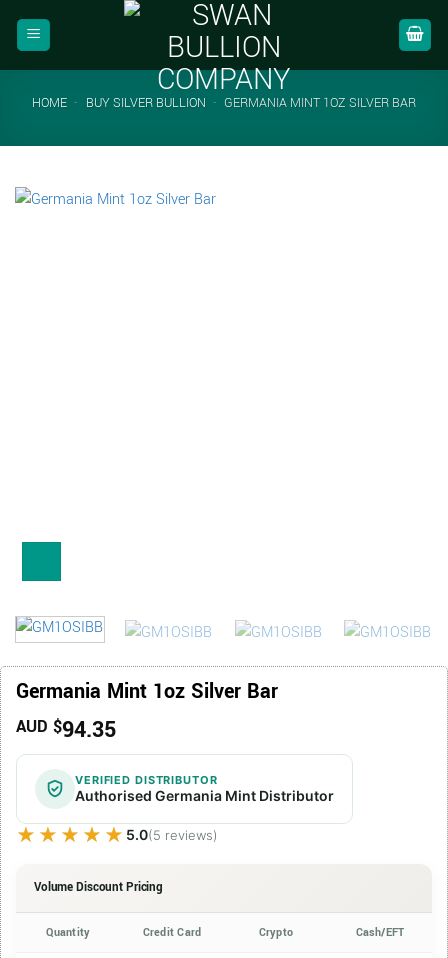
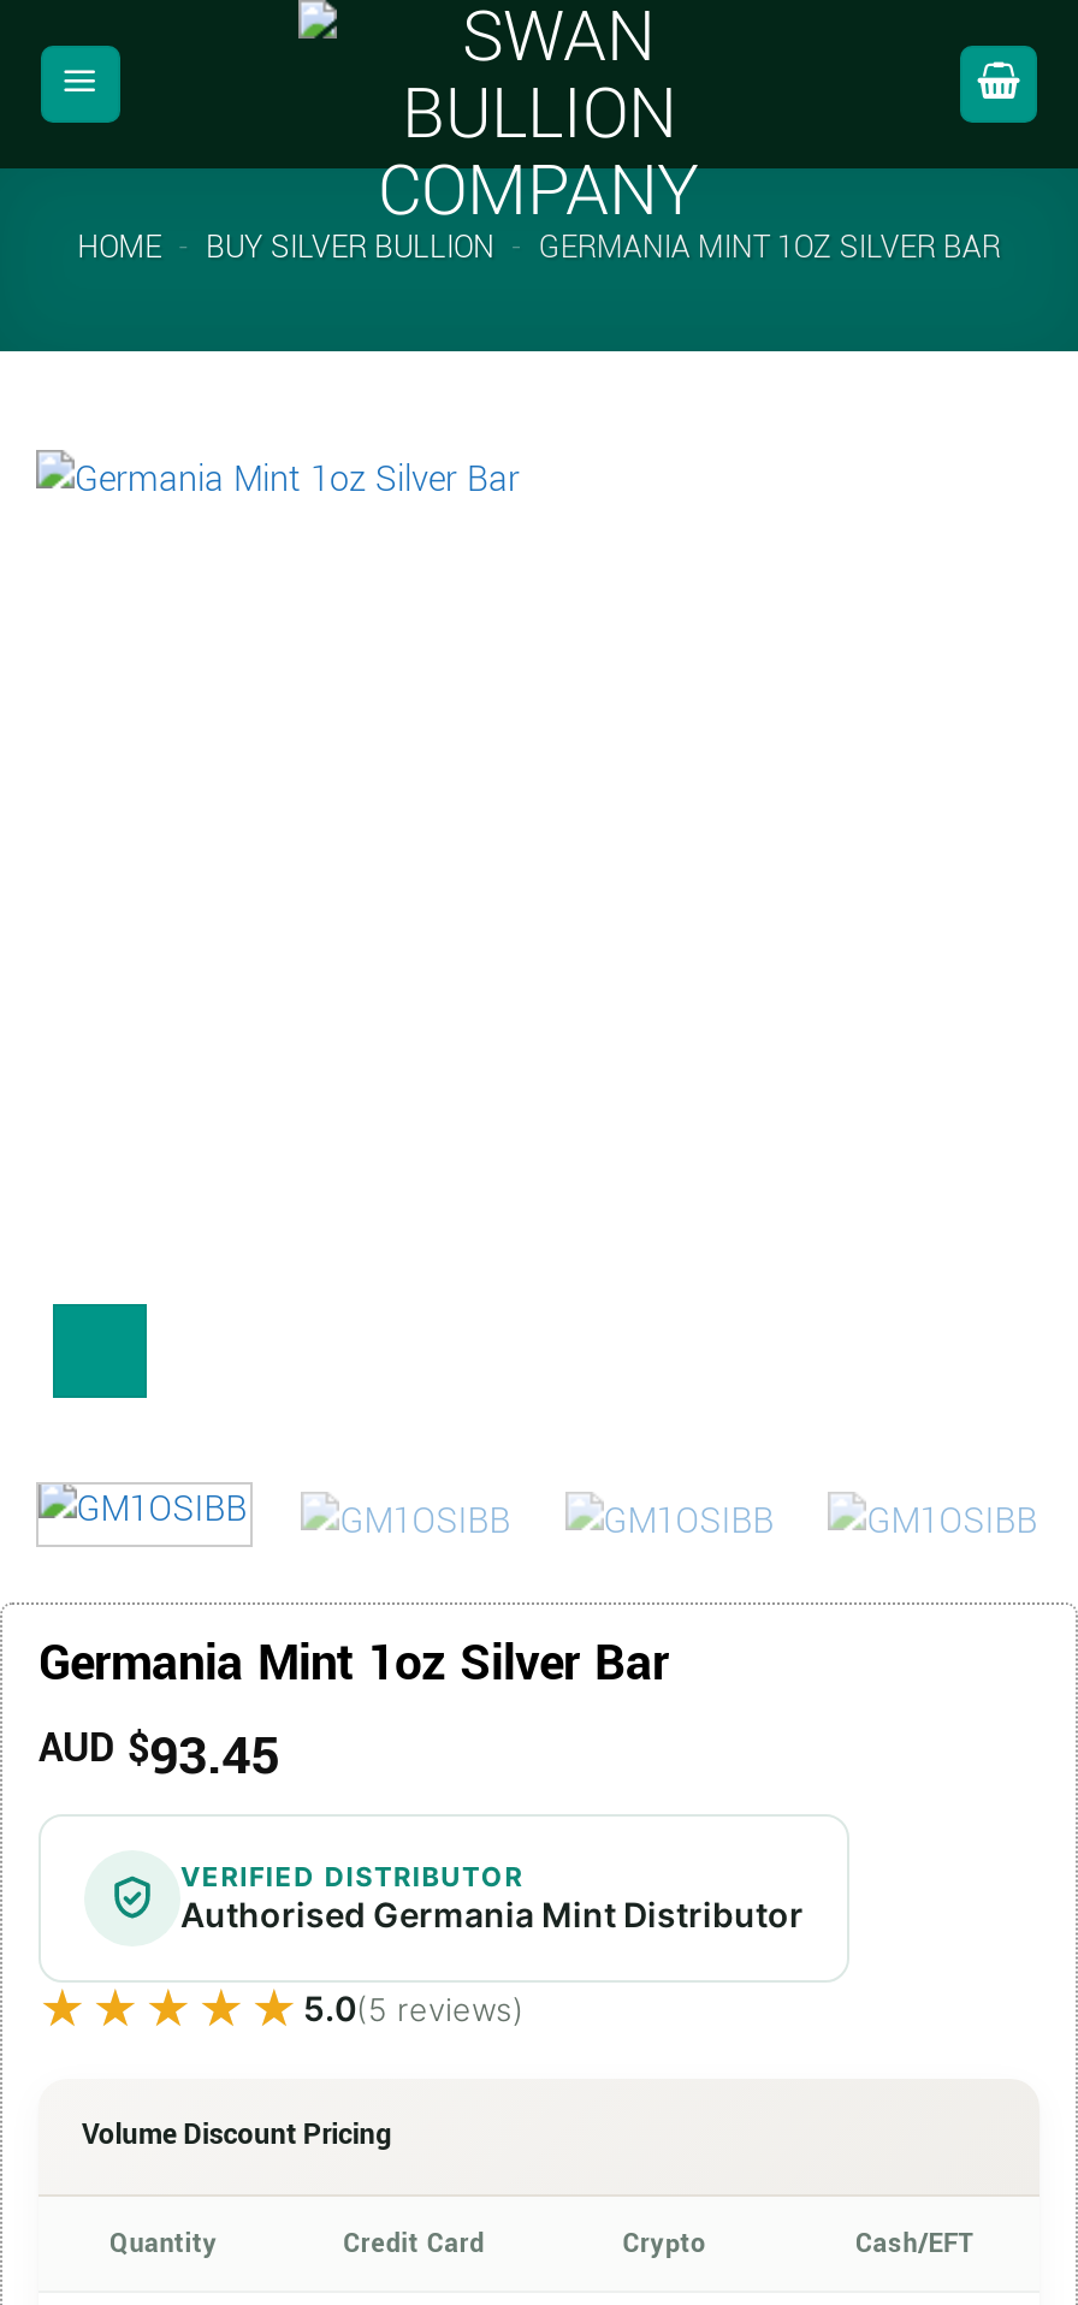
- AUD $94.35
+ AUD $93.45
